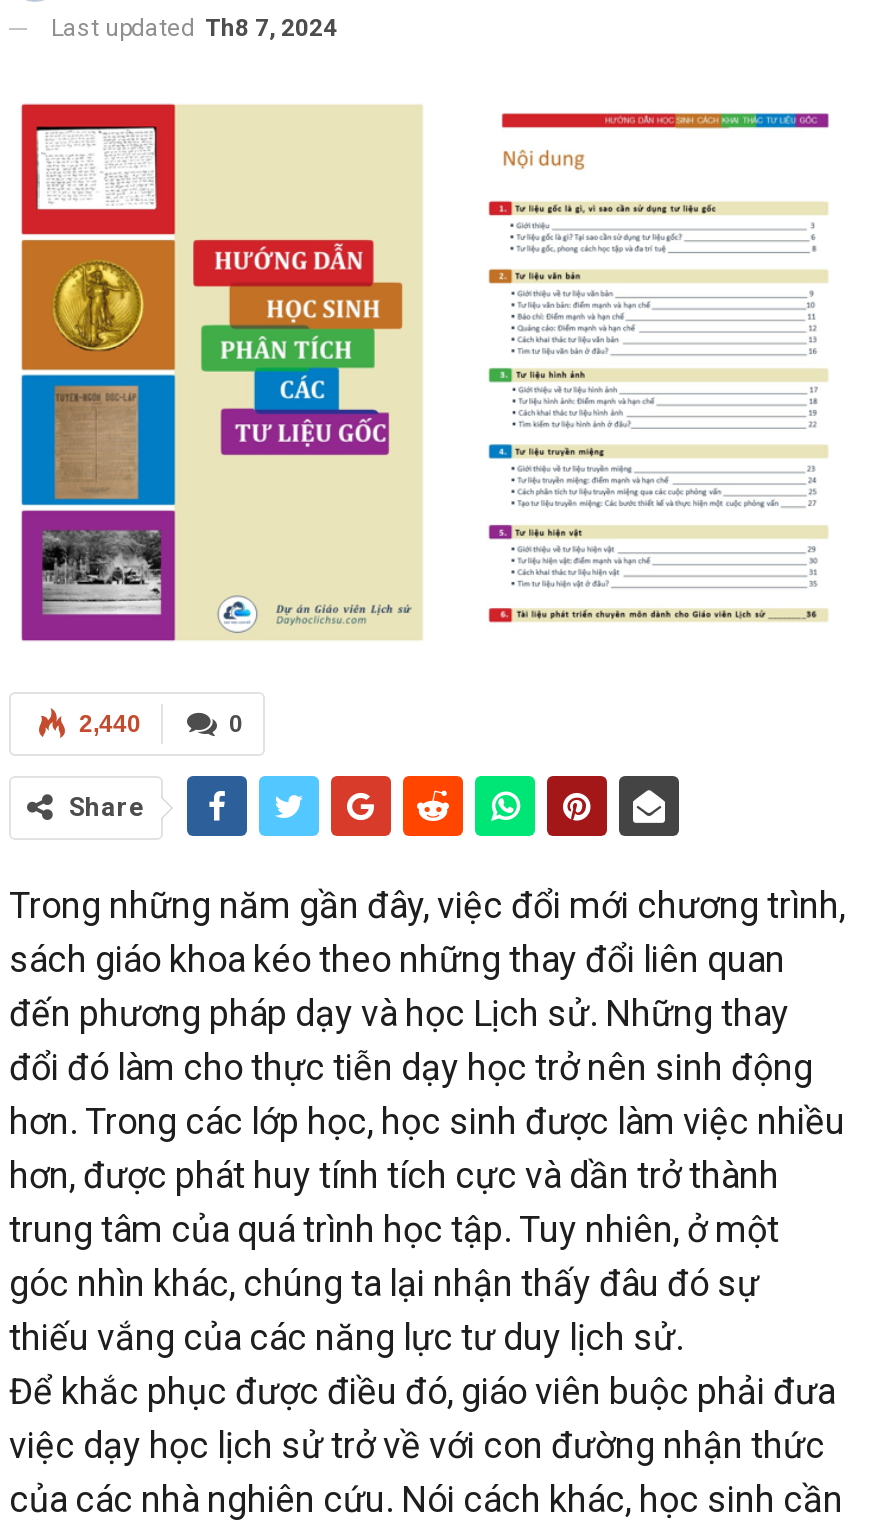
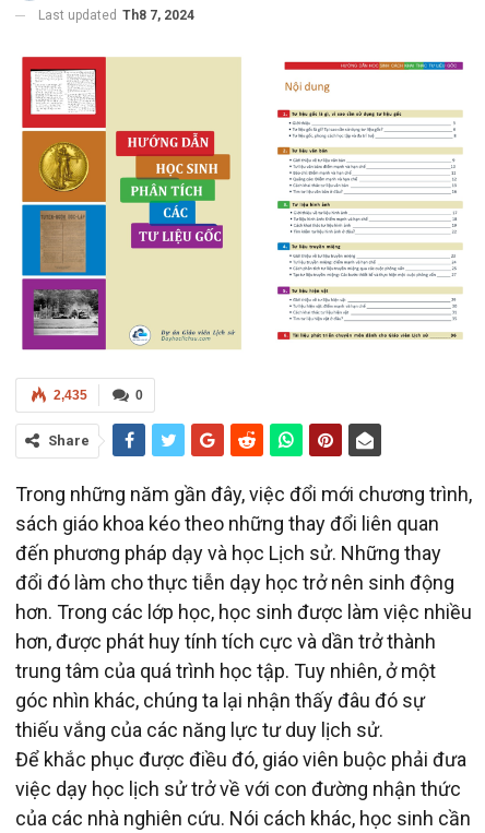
- 2,440
+ 2,435
